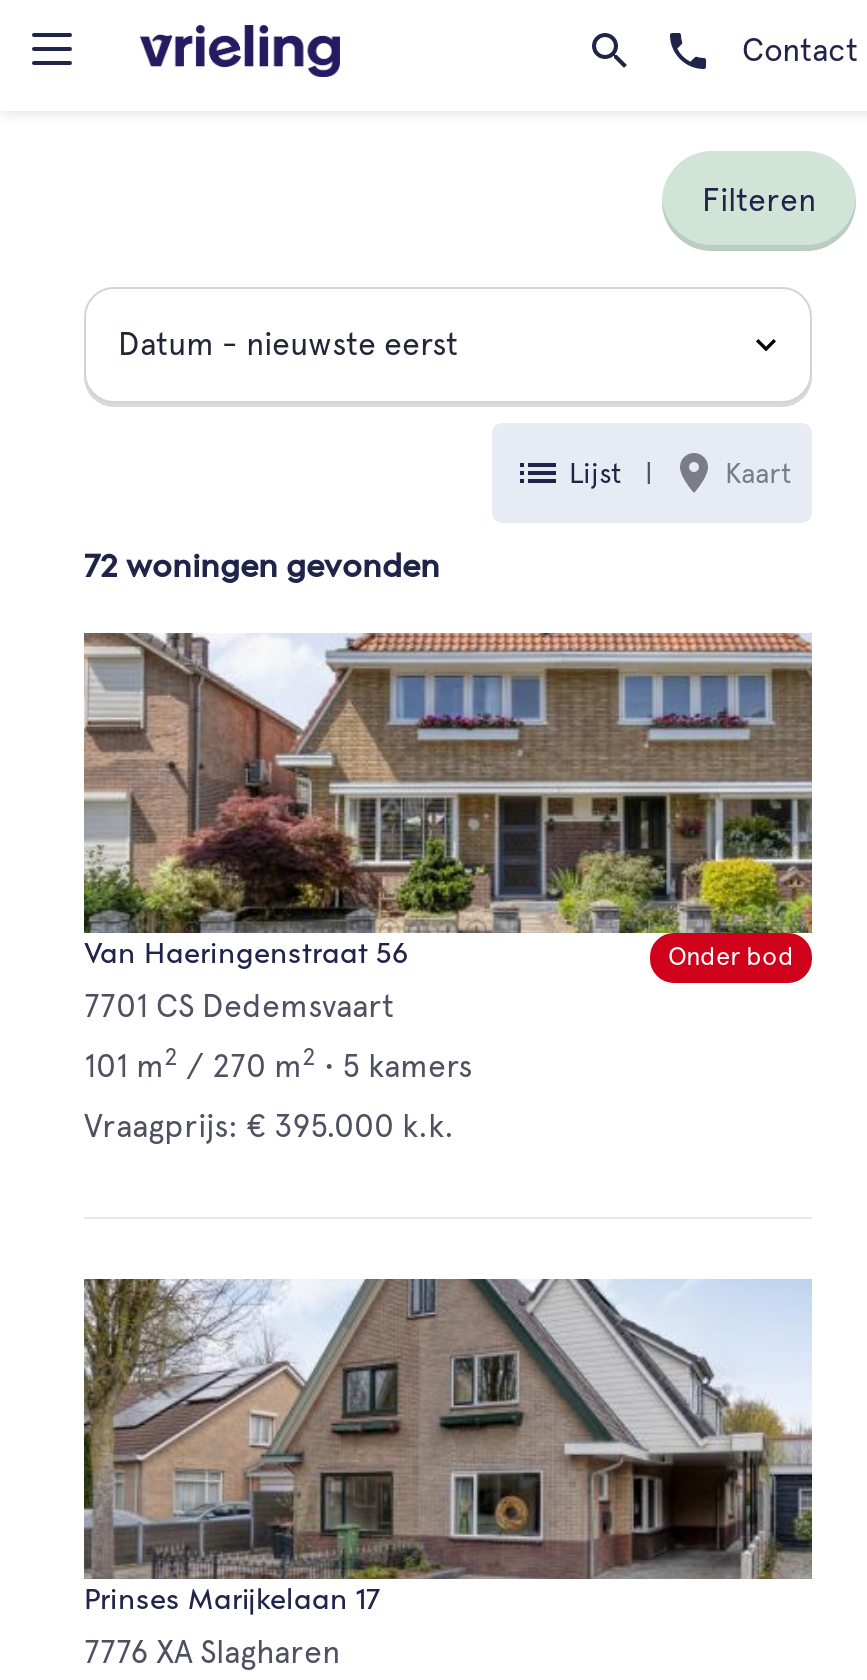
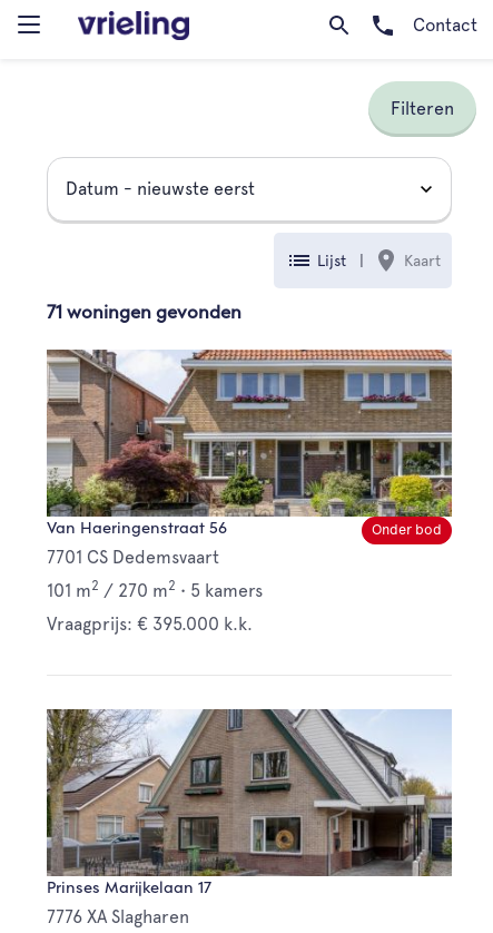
- 72 woningen gevonden
+ 71 woningen gevonden
